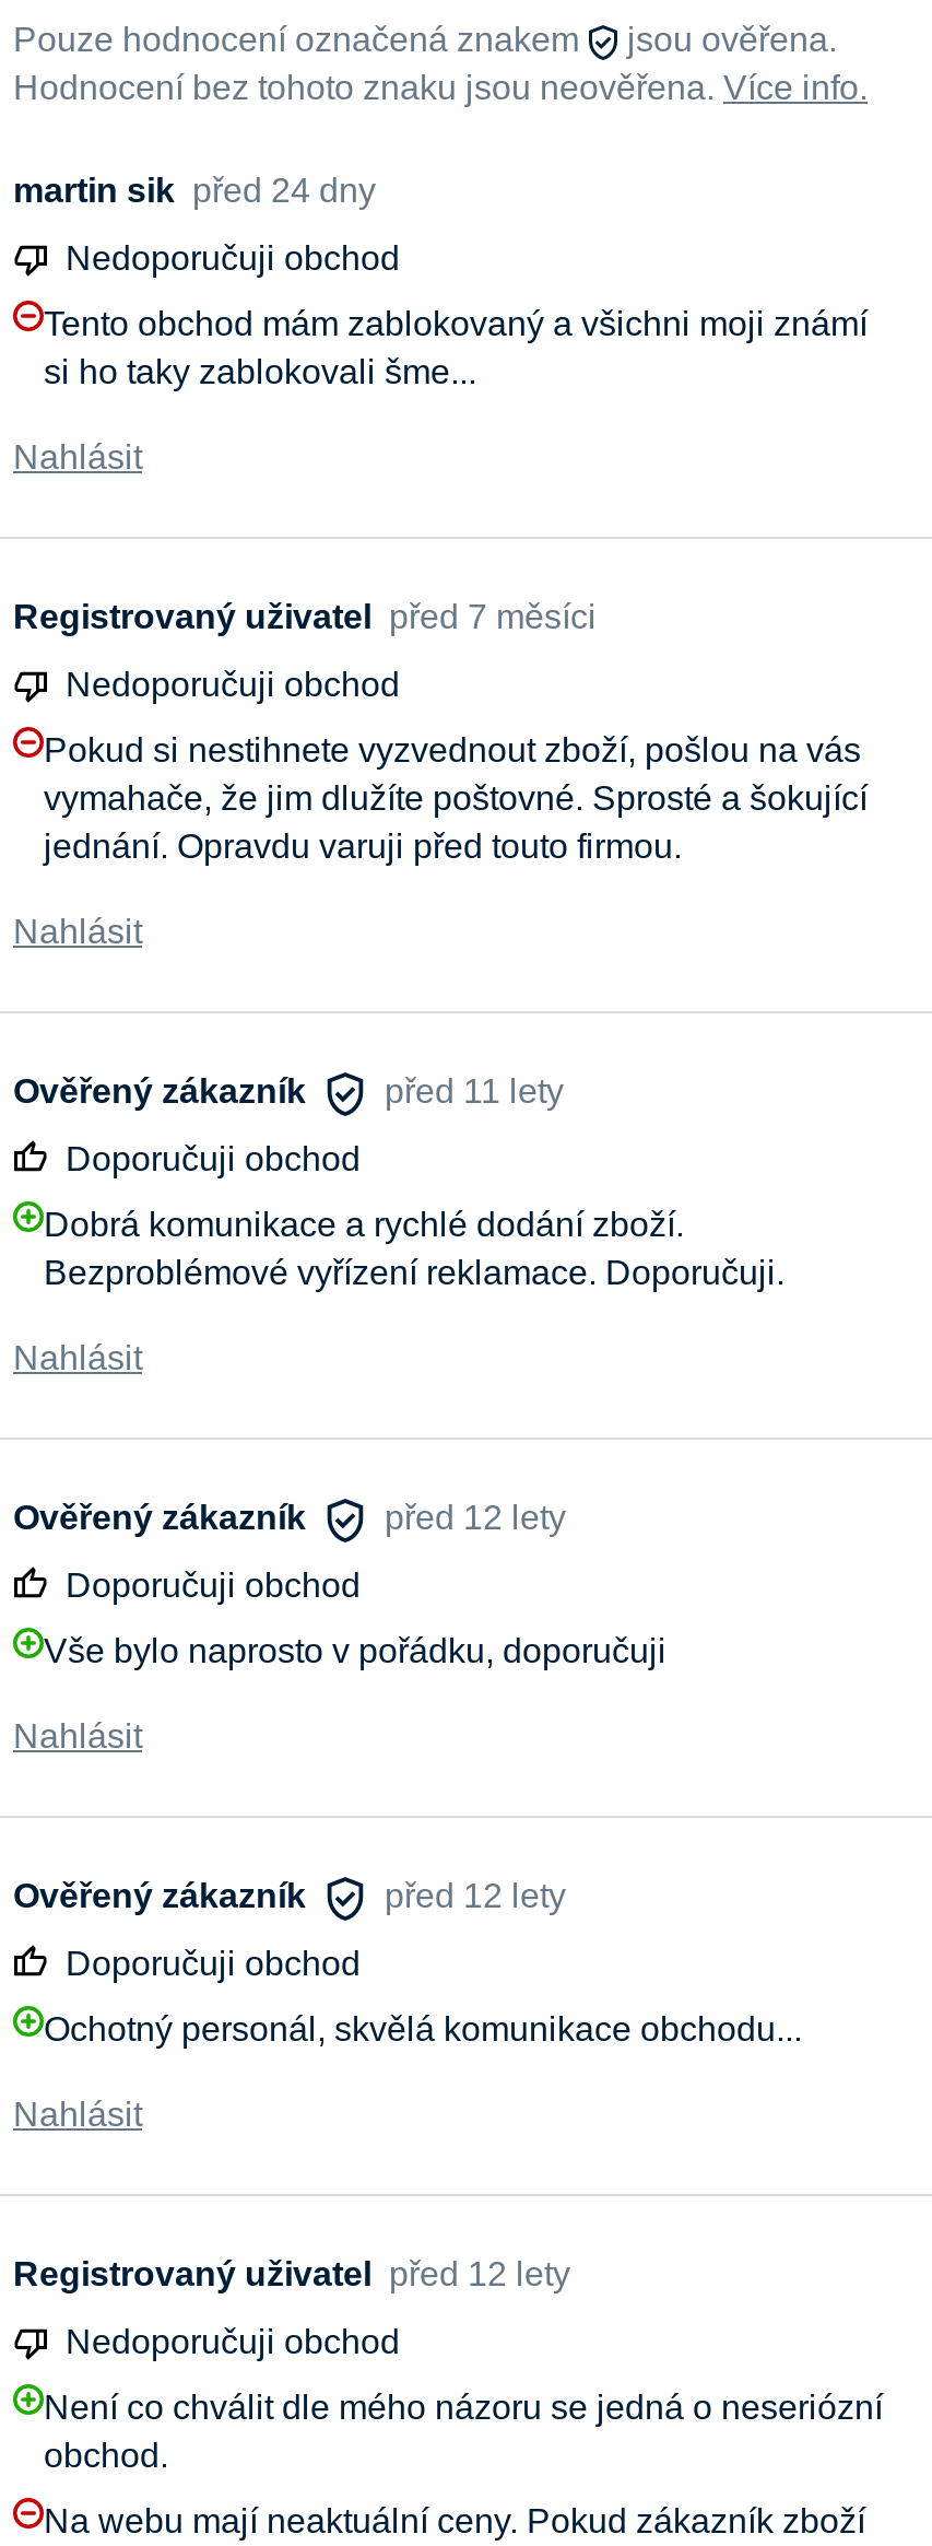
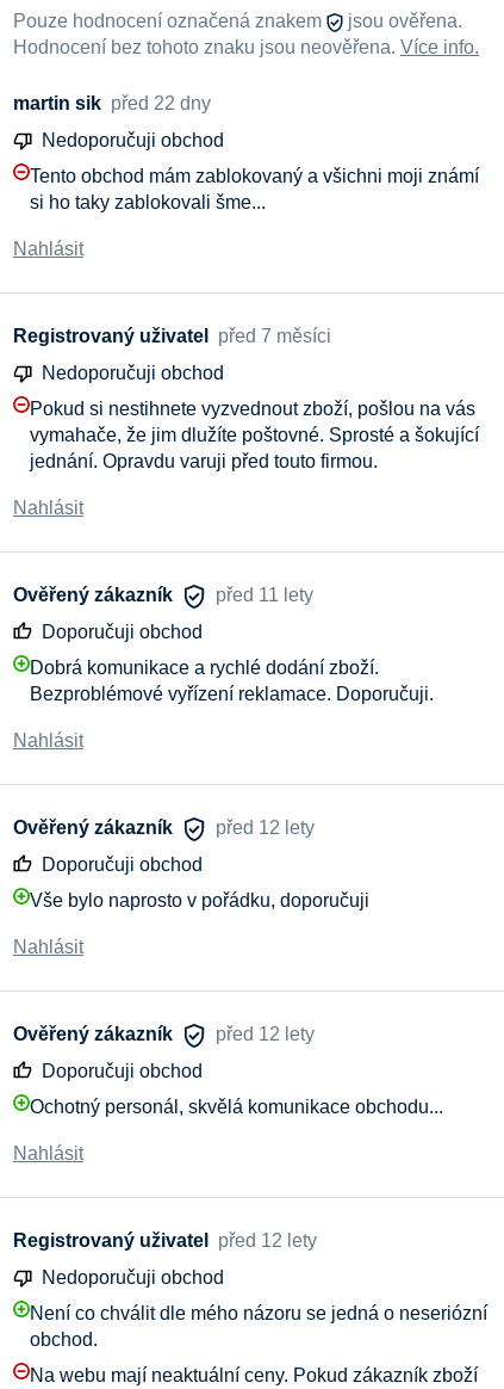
- martin sik před 24 dny
+ martin sik před 22 dny
